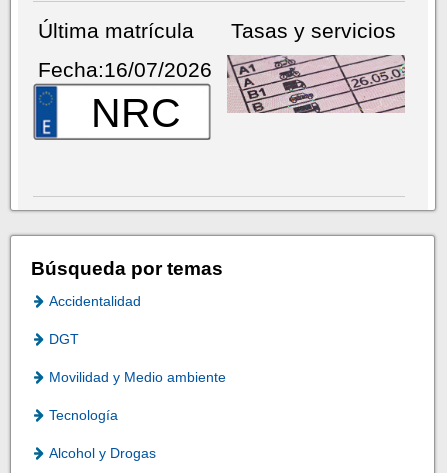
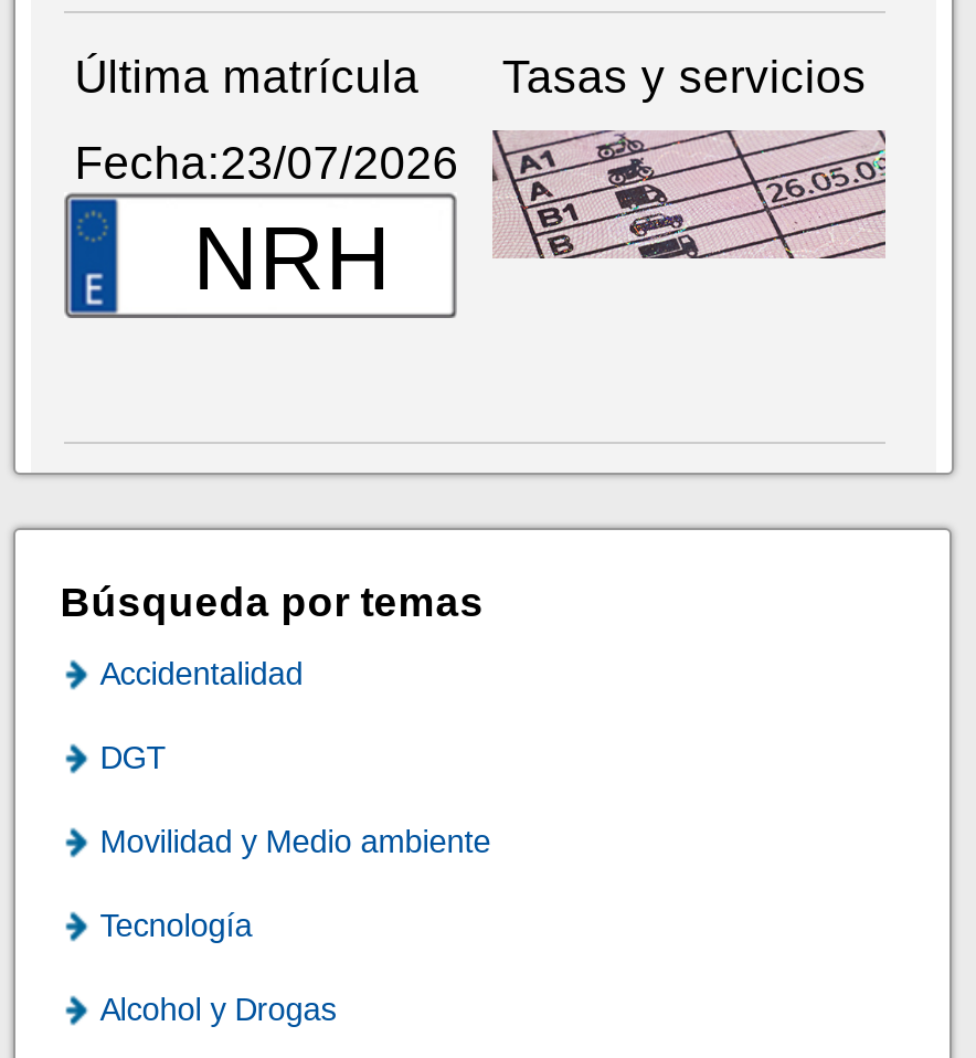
- Fecha:16/07/2026
- NRC
+ Fecha:23/07/2026
+ NRH
